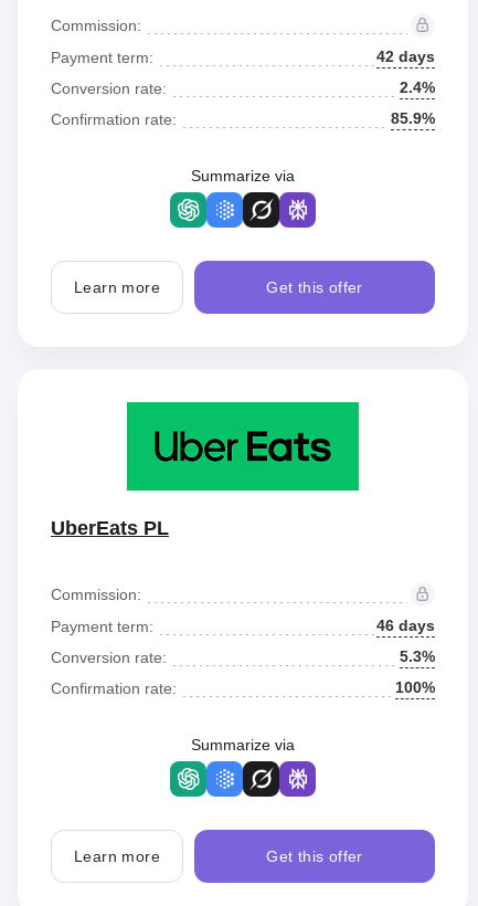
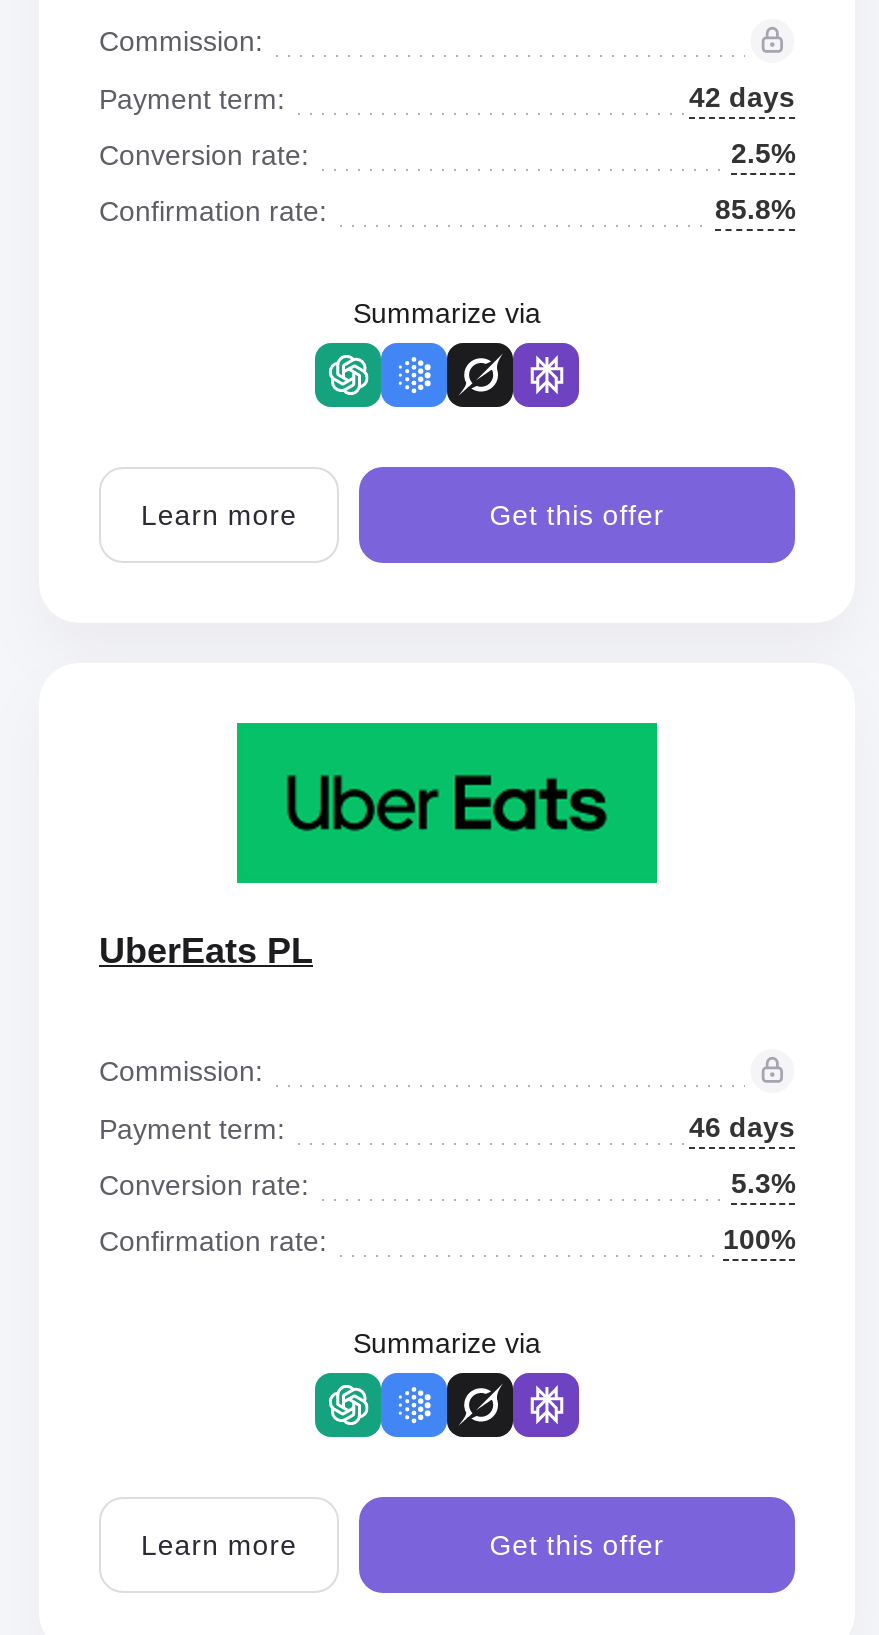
- 2.4%
+ 2.5%

- 85.9%
+ 85.8%
